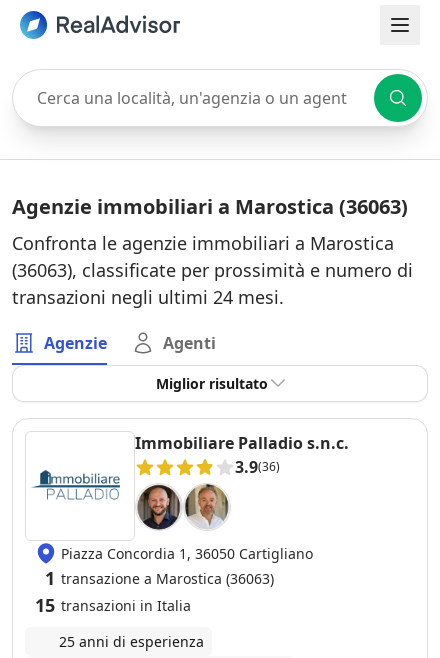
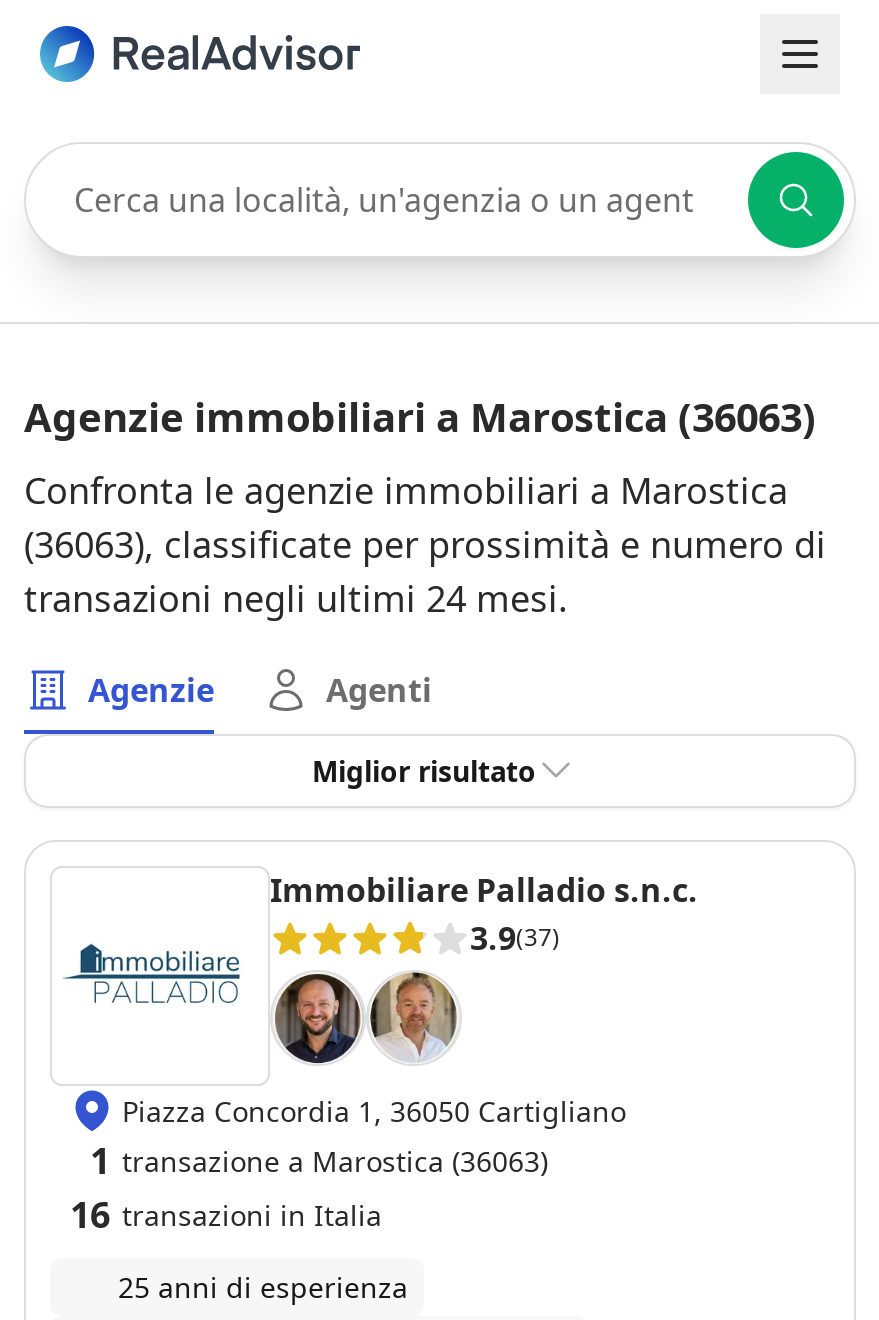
- 3.9(36)
+ 3.9(37)

- 15 transazioni in Italia
+ 16 transazioni in Italia
